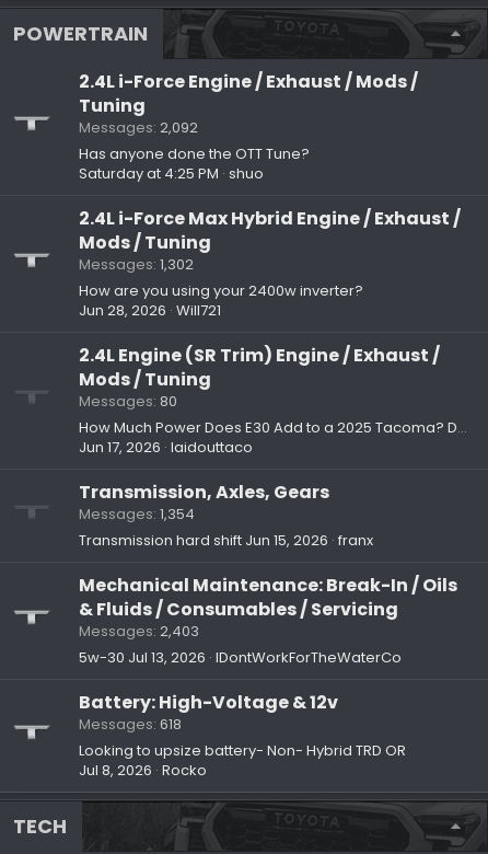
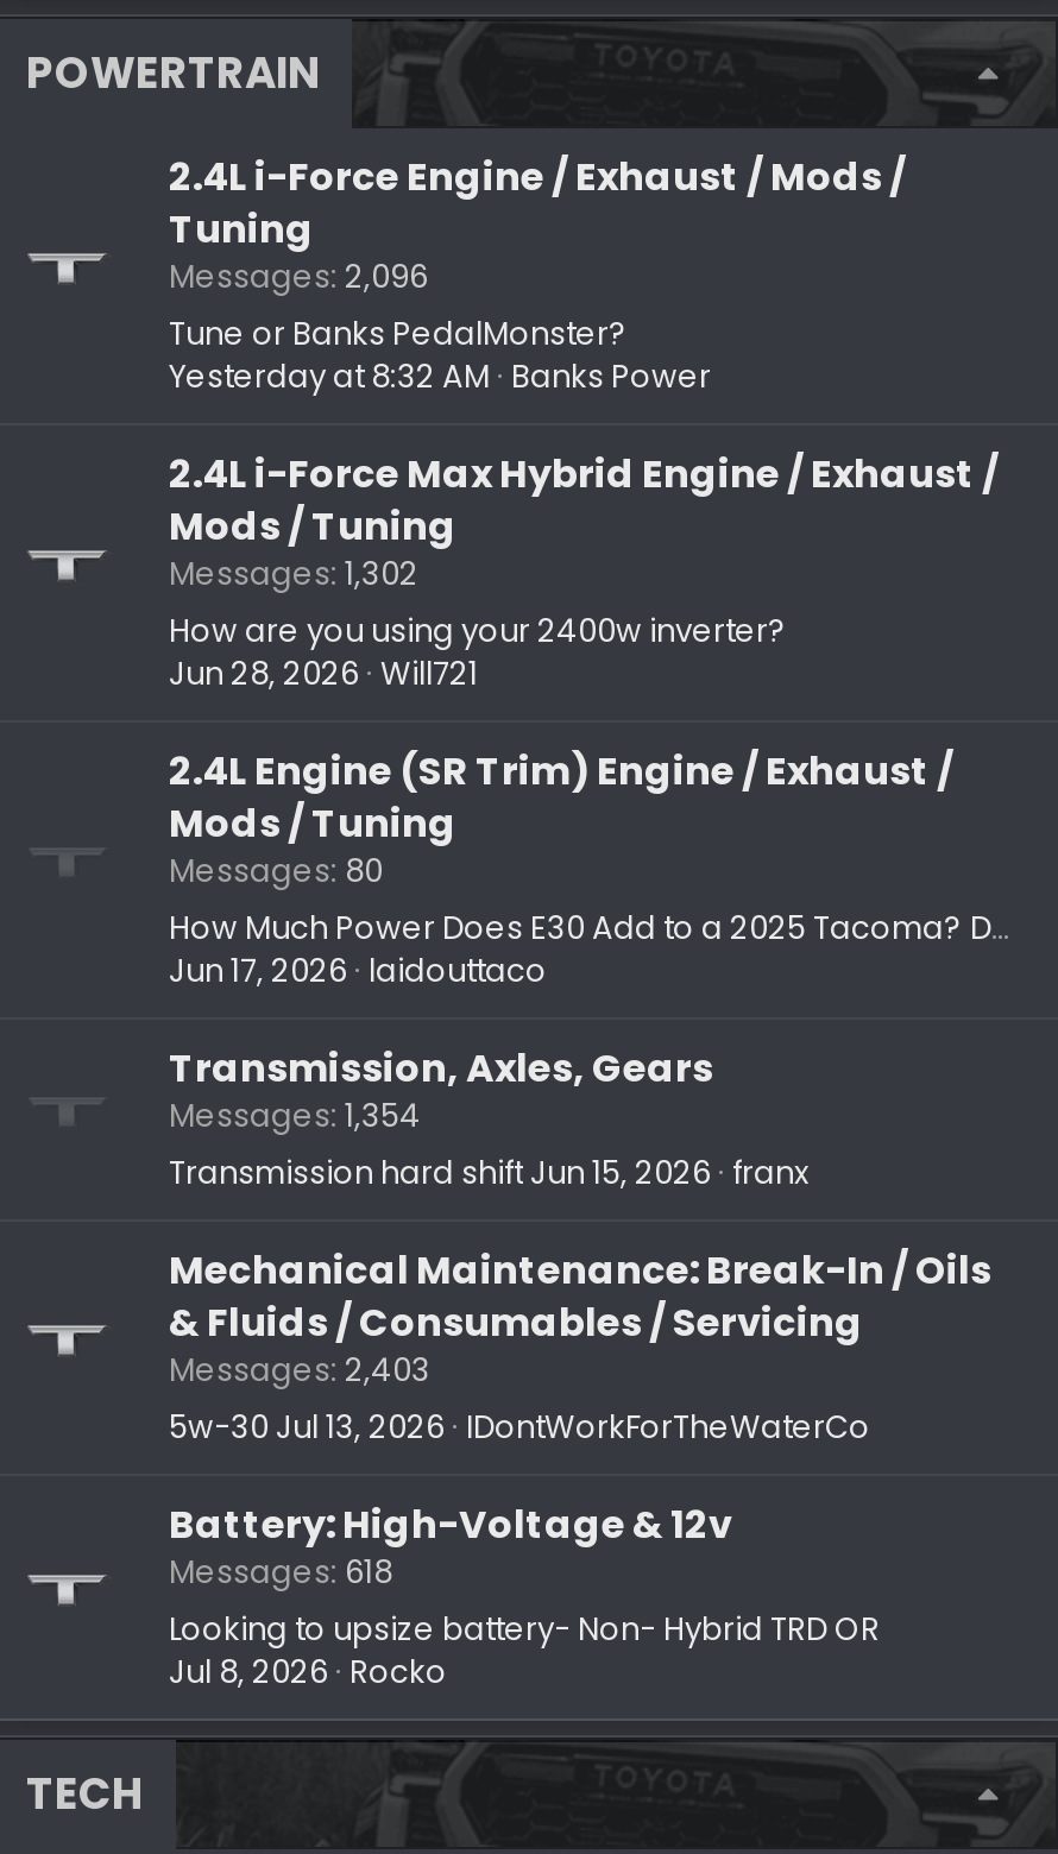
- Messages 2,092
- Has anyone done the OTT Tune?
- Saturday at 4:25 PM shuo
+ Messages 2,096
+ Tune or Banks PedalMonster?
+ Yesterday at 8:32 AM Banks Power
